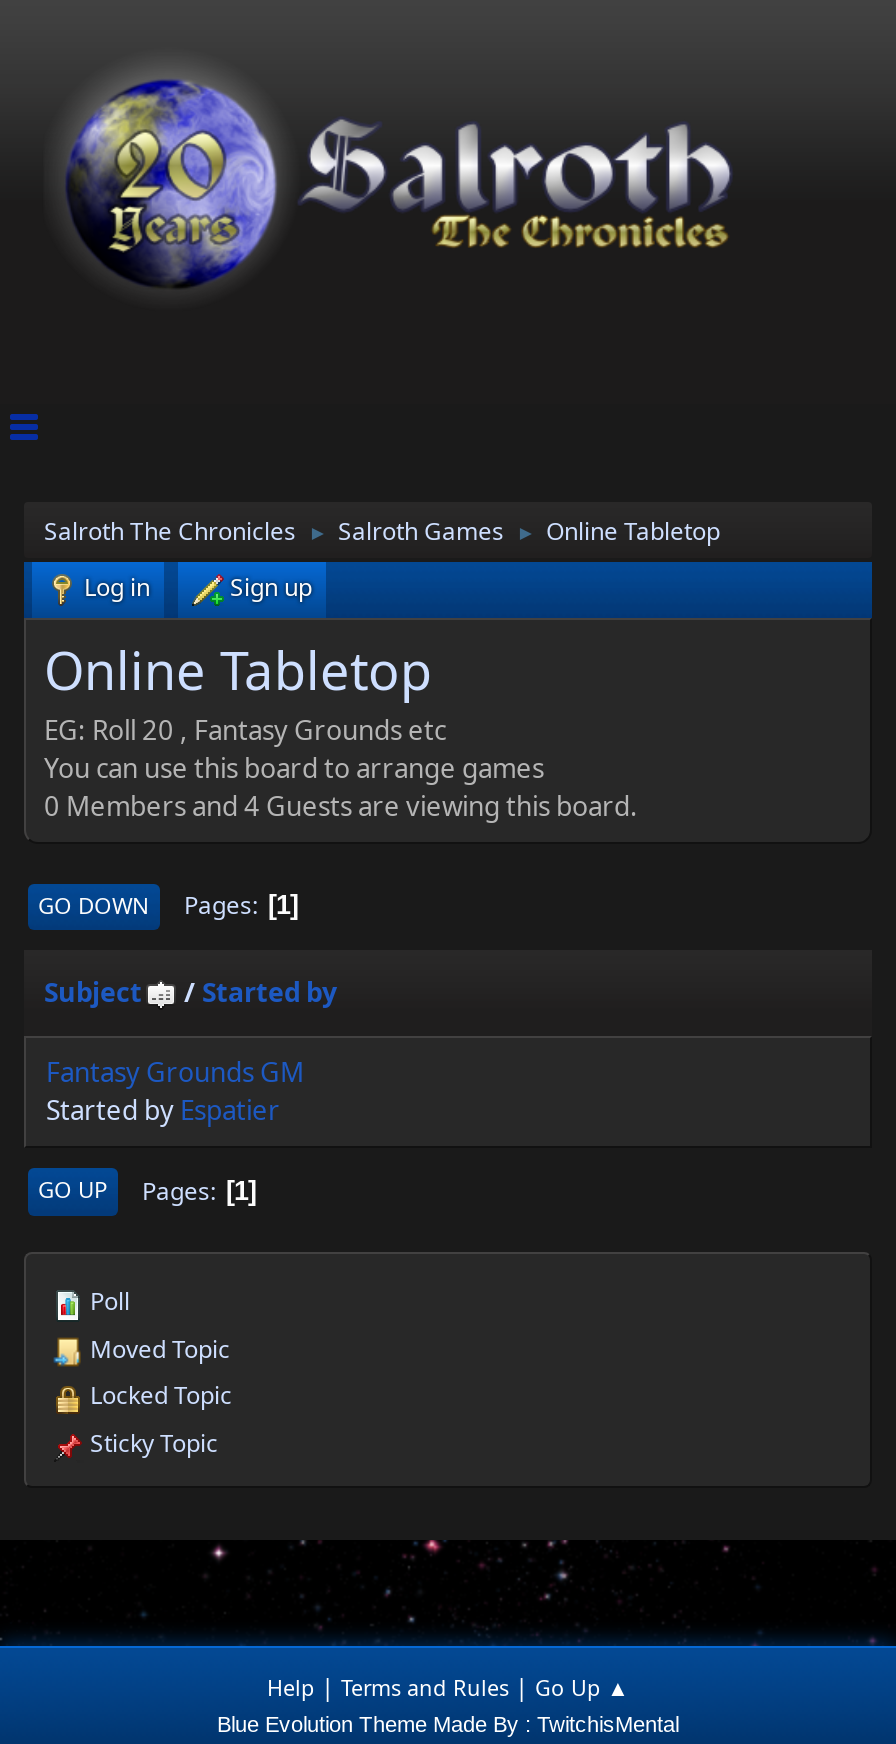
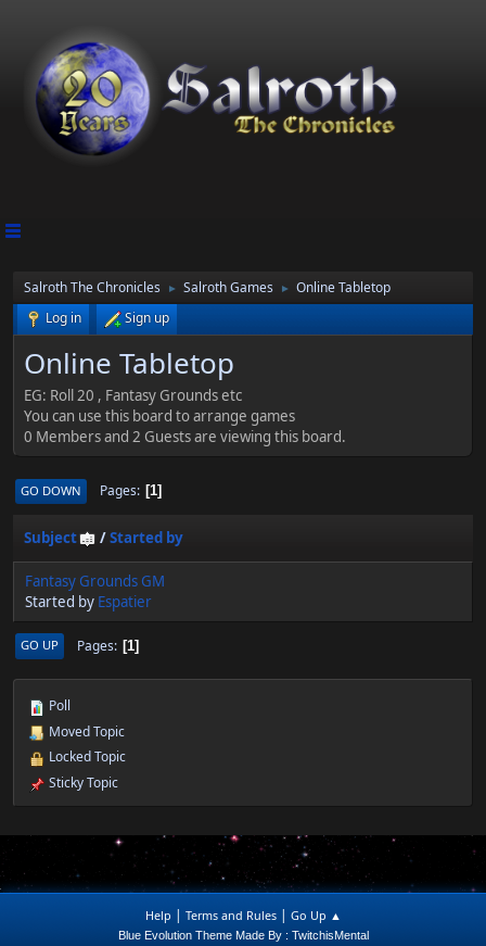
- 0 Members and 4 Guests are viewing this board.
+ 0 Members and 2 Guests are viewing this board.
